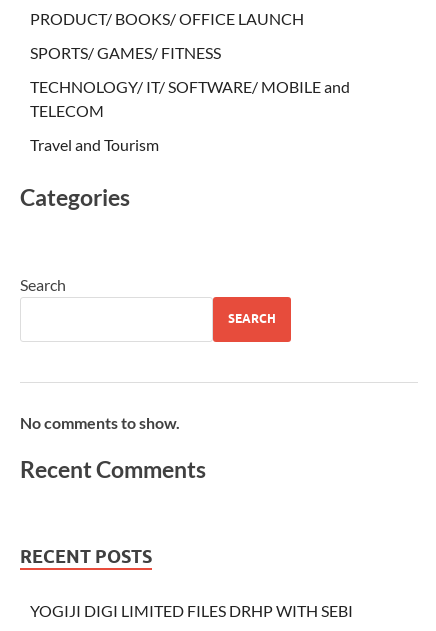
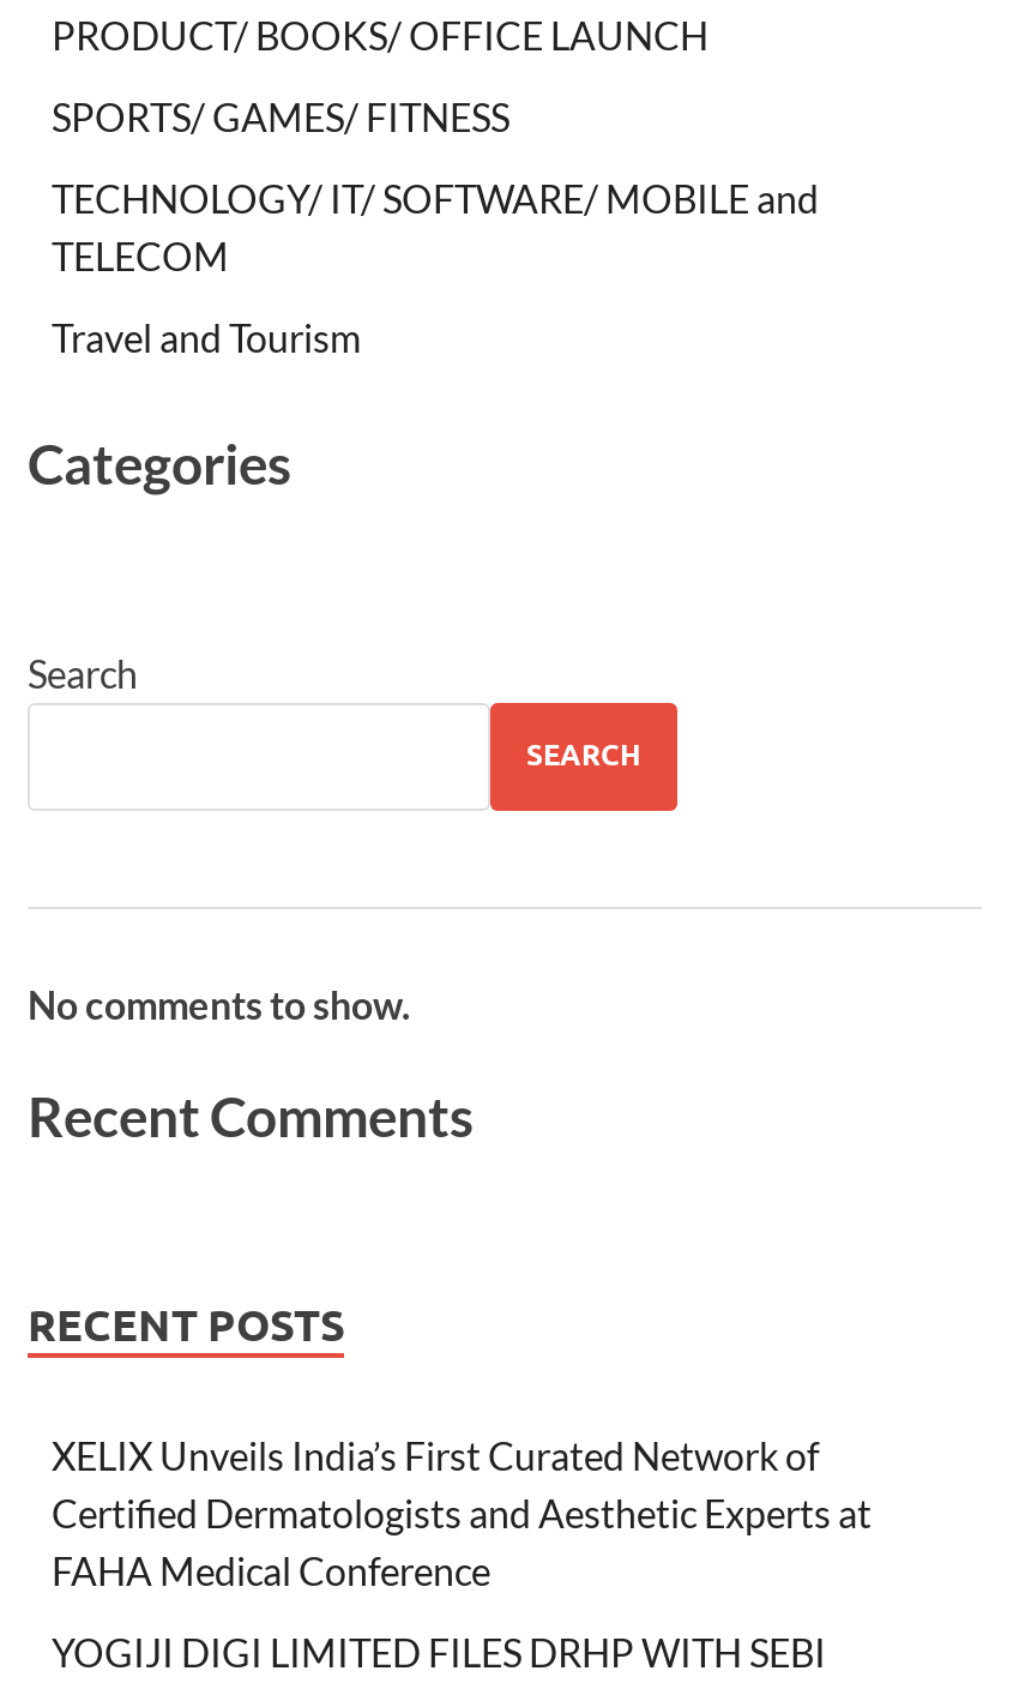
+ XELIX Unveils India’s First Curated Network of
+ Certified Dermatologists and Aesthetic Experts at
+ FAHA Medical Conference
